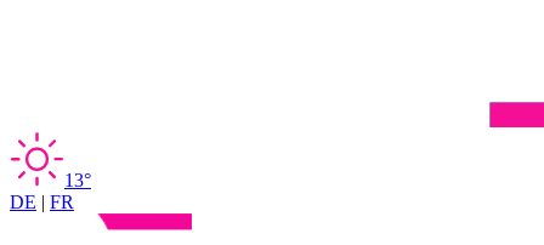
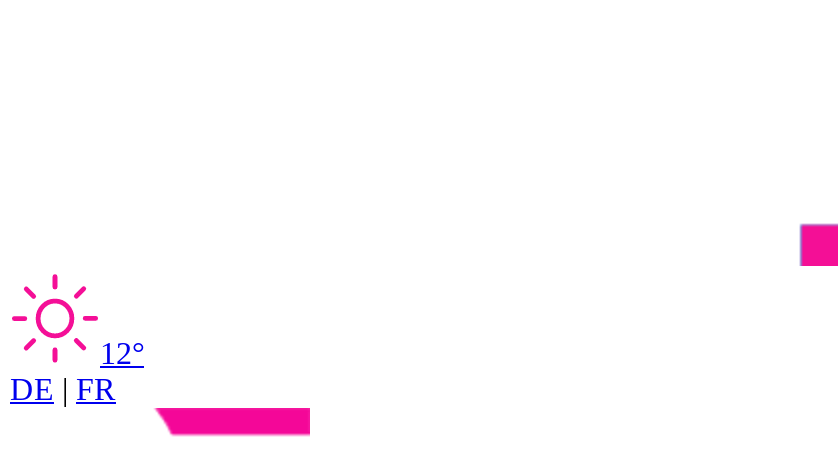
- 13°
+ 12°
